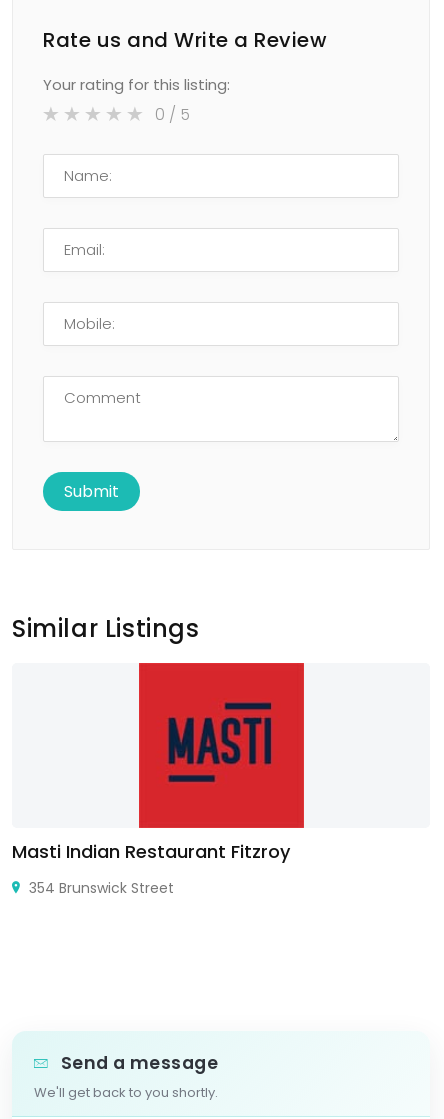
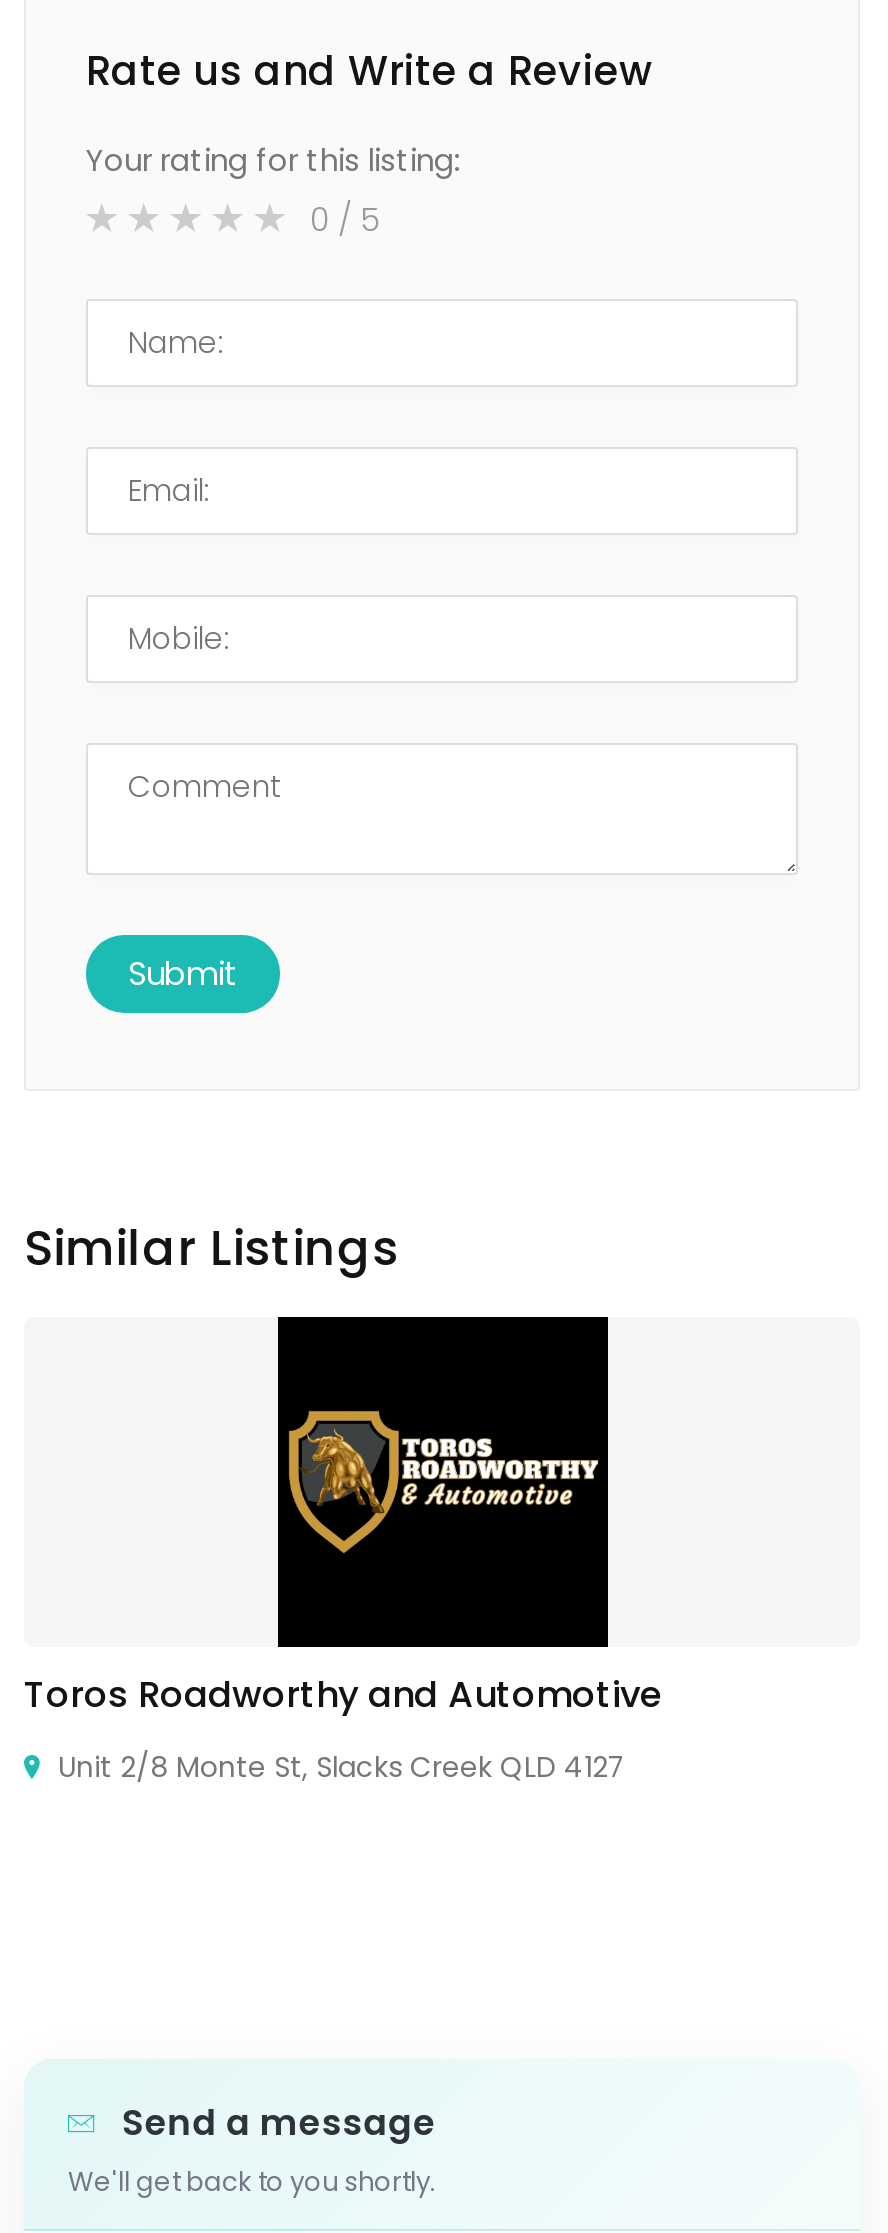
- [image]
- Masti Indian Restaurant Fitzroy
+ [image]
+ Toros Roadworthy and Automotive

- 354 Brunswick Street
+ Unit 2/8 Monte St, Slacks Creek QLD 4127
